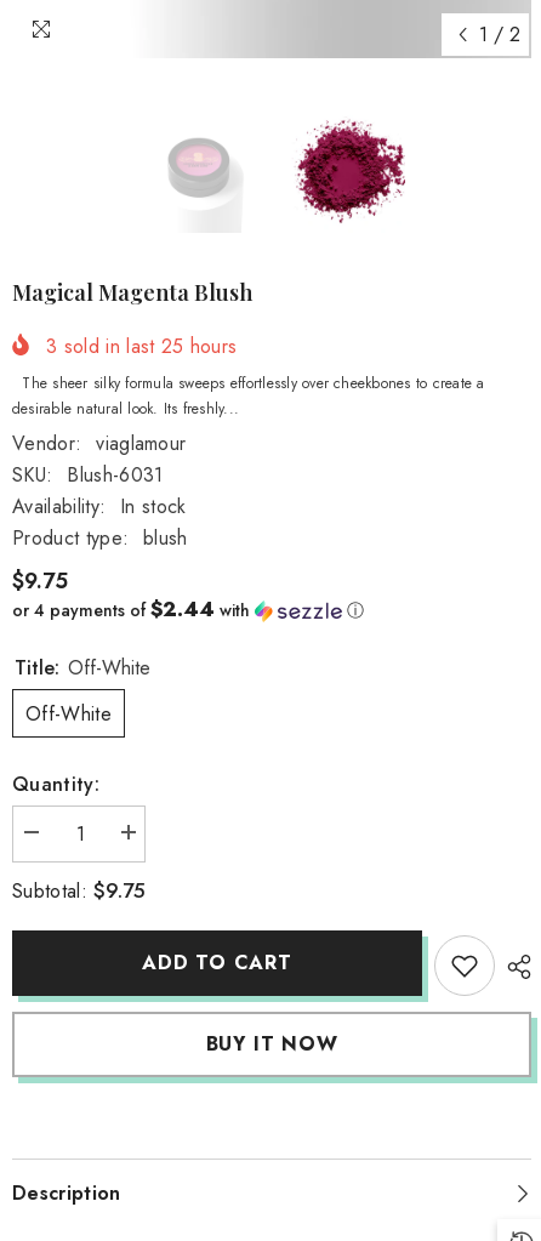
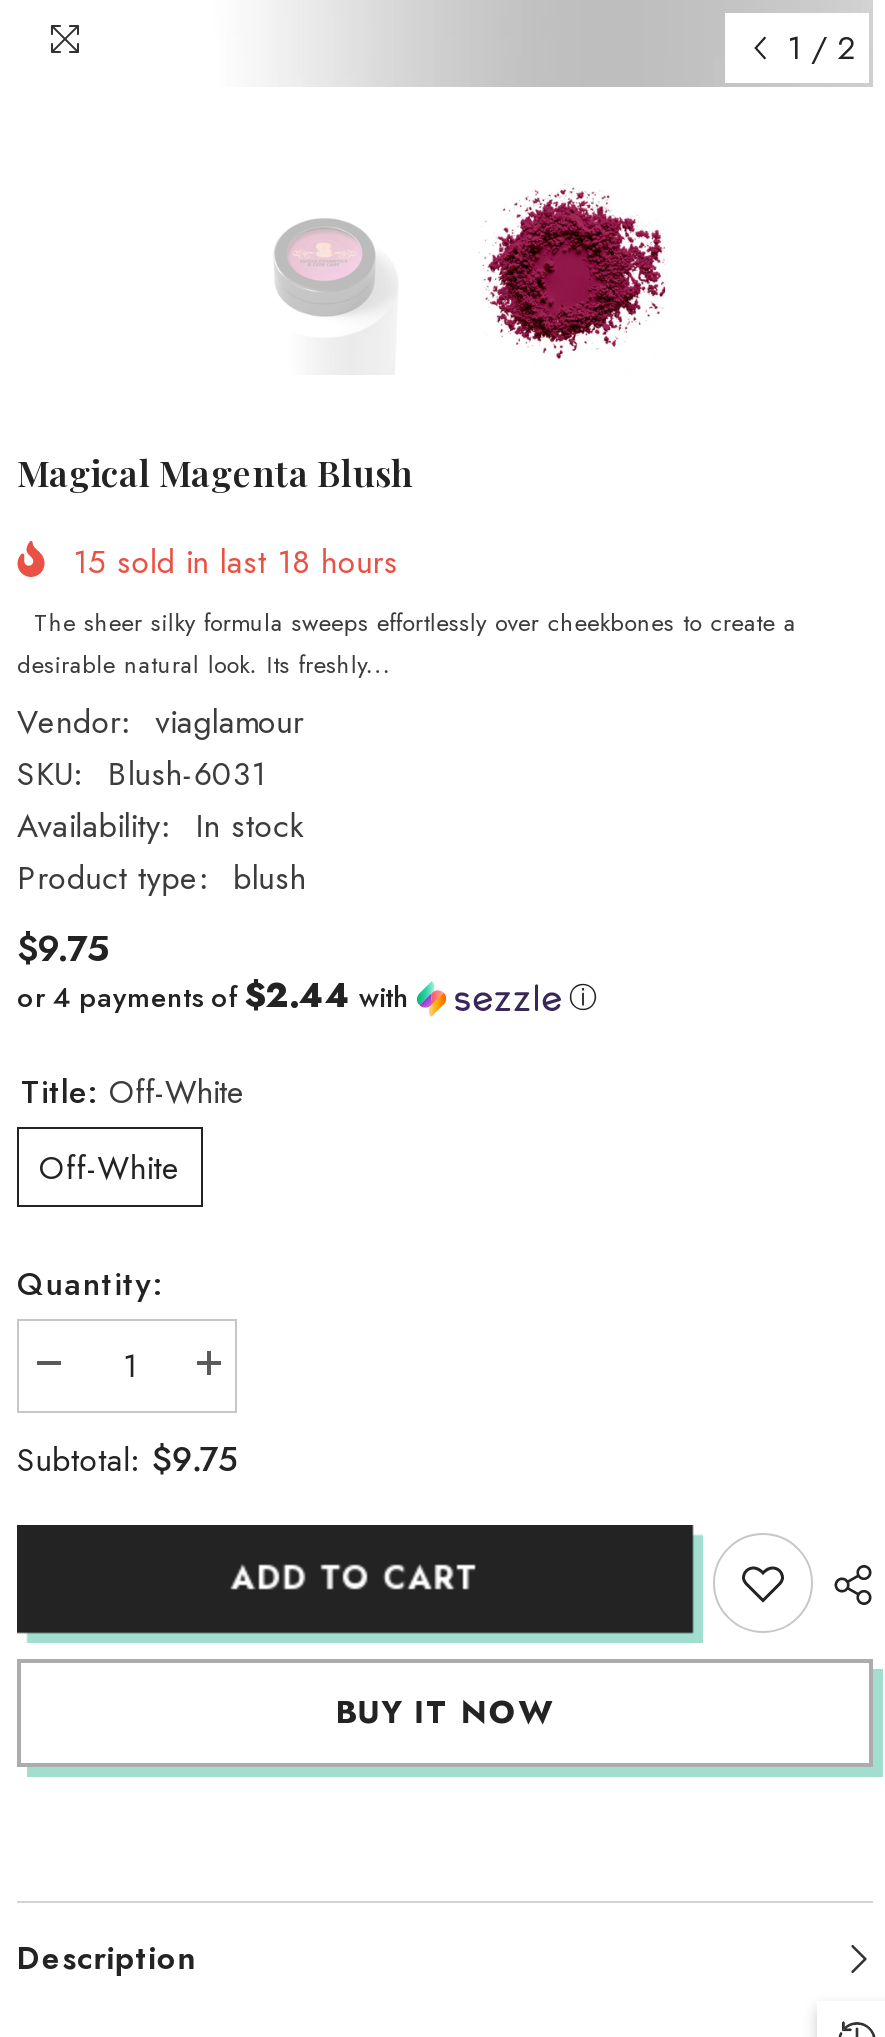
- 3 sold in last 25 hours
+ 15 sold in last 18 hours
